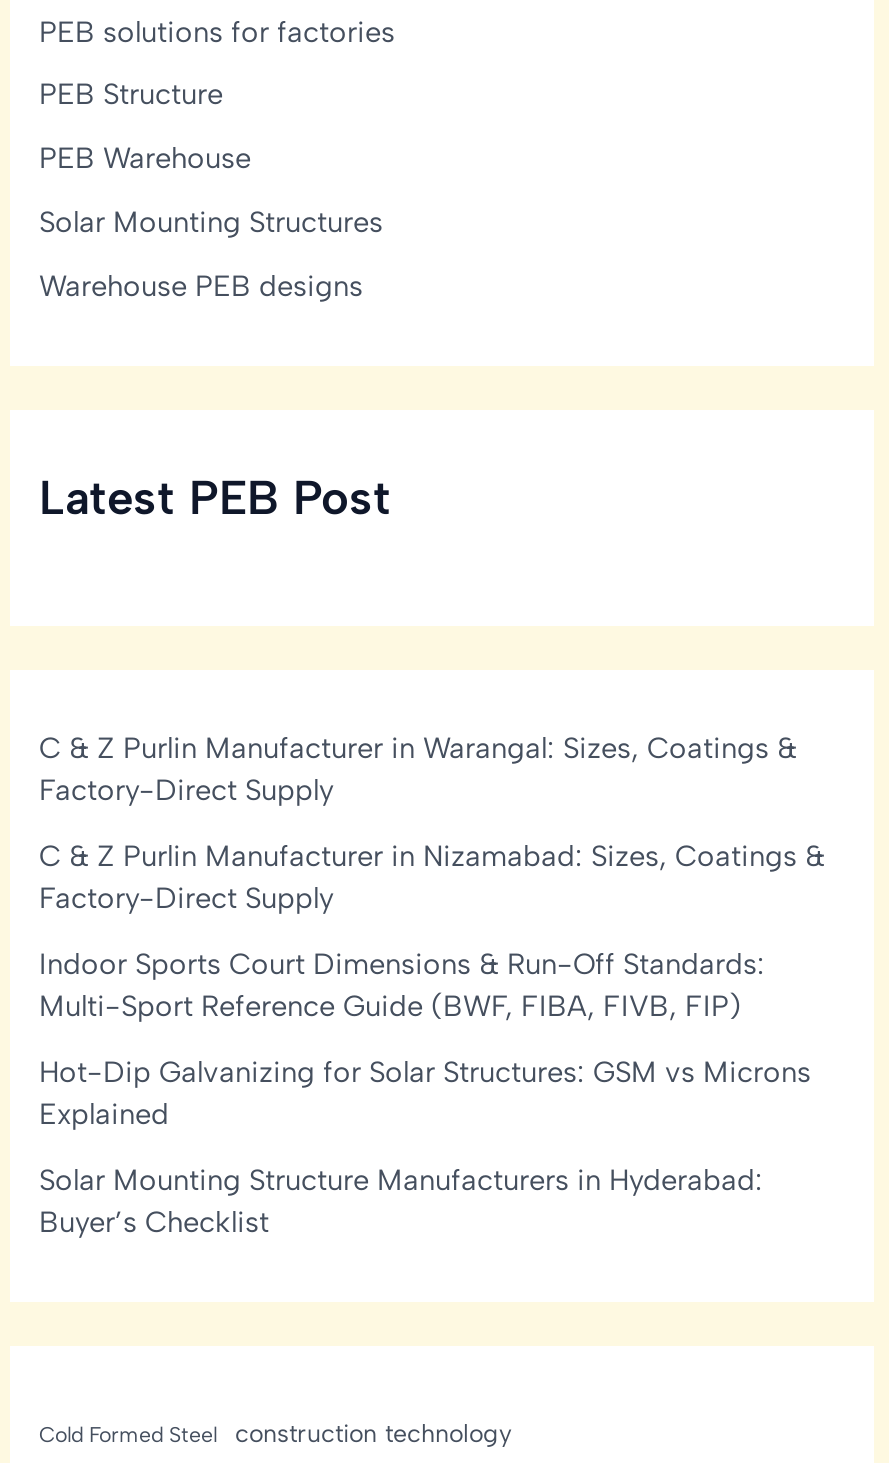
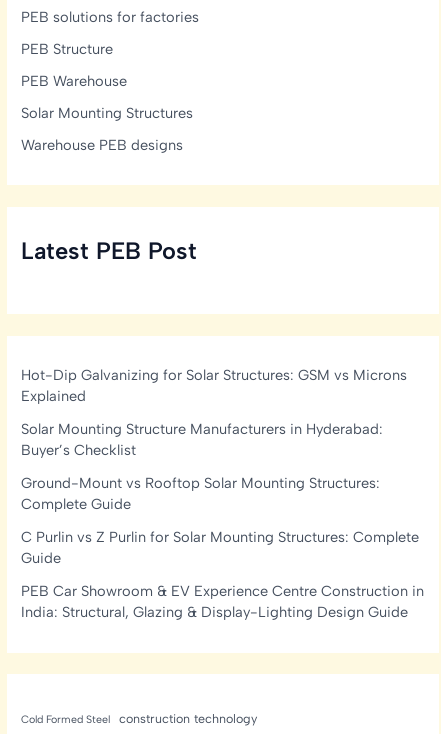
- C & Z Purlin Manufacturer in Warangal: Sizes, Coatings &
- Factory-Direct Supply
- C & Z Purlin Manufacturer in Nizamabad: Sizes, Coatings &
- Factory-Direct Supply
- Indoor Sports Court Dimensions & Run-Off Standards:
- Multi-Sport Reference Guide (BWF, FIBA, FIVB, FIP)

moved up: Hot-Dip Galvanizing for Solar Structures: GSM vs Microns | Explained | Solar Mounting Structure Manufacturers in Hyderabad: | Buyer’s Checklist

+ Ground-Mount vs Rooftop Solar Mounting Structures:
+ Complete Guide
+ C Purlin vs Z Purlin for Solar Mounting Structures: Complete
+ Guide
+ PEB Car Showroom & EV Experience Centre Construction in
+ India: Structural, Glazing & Display-Lighting Design Guide
